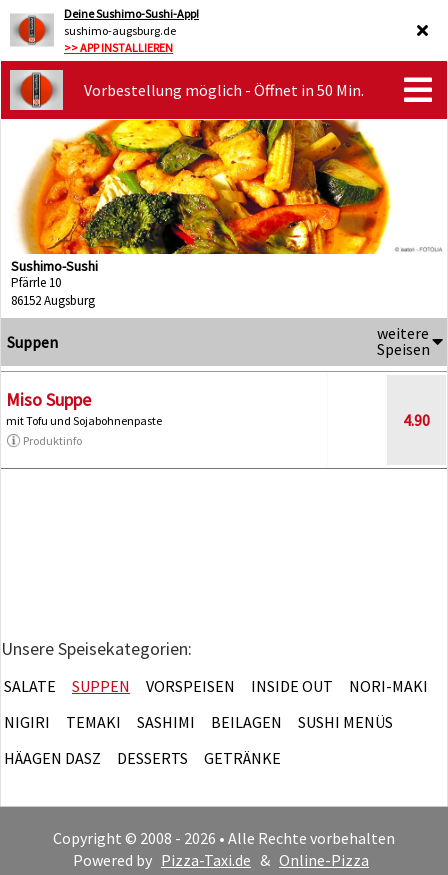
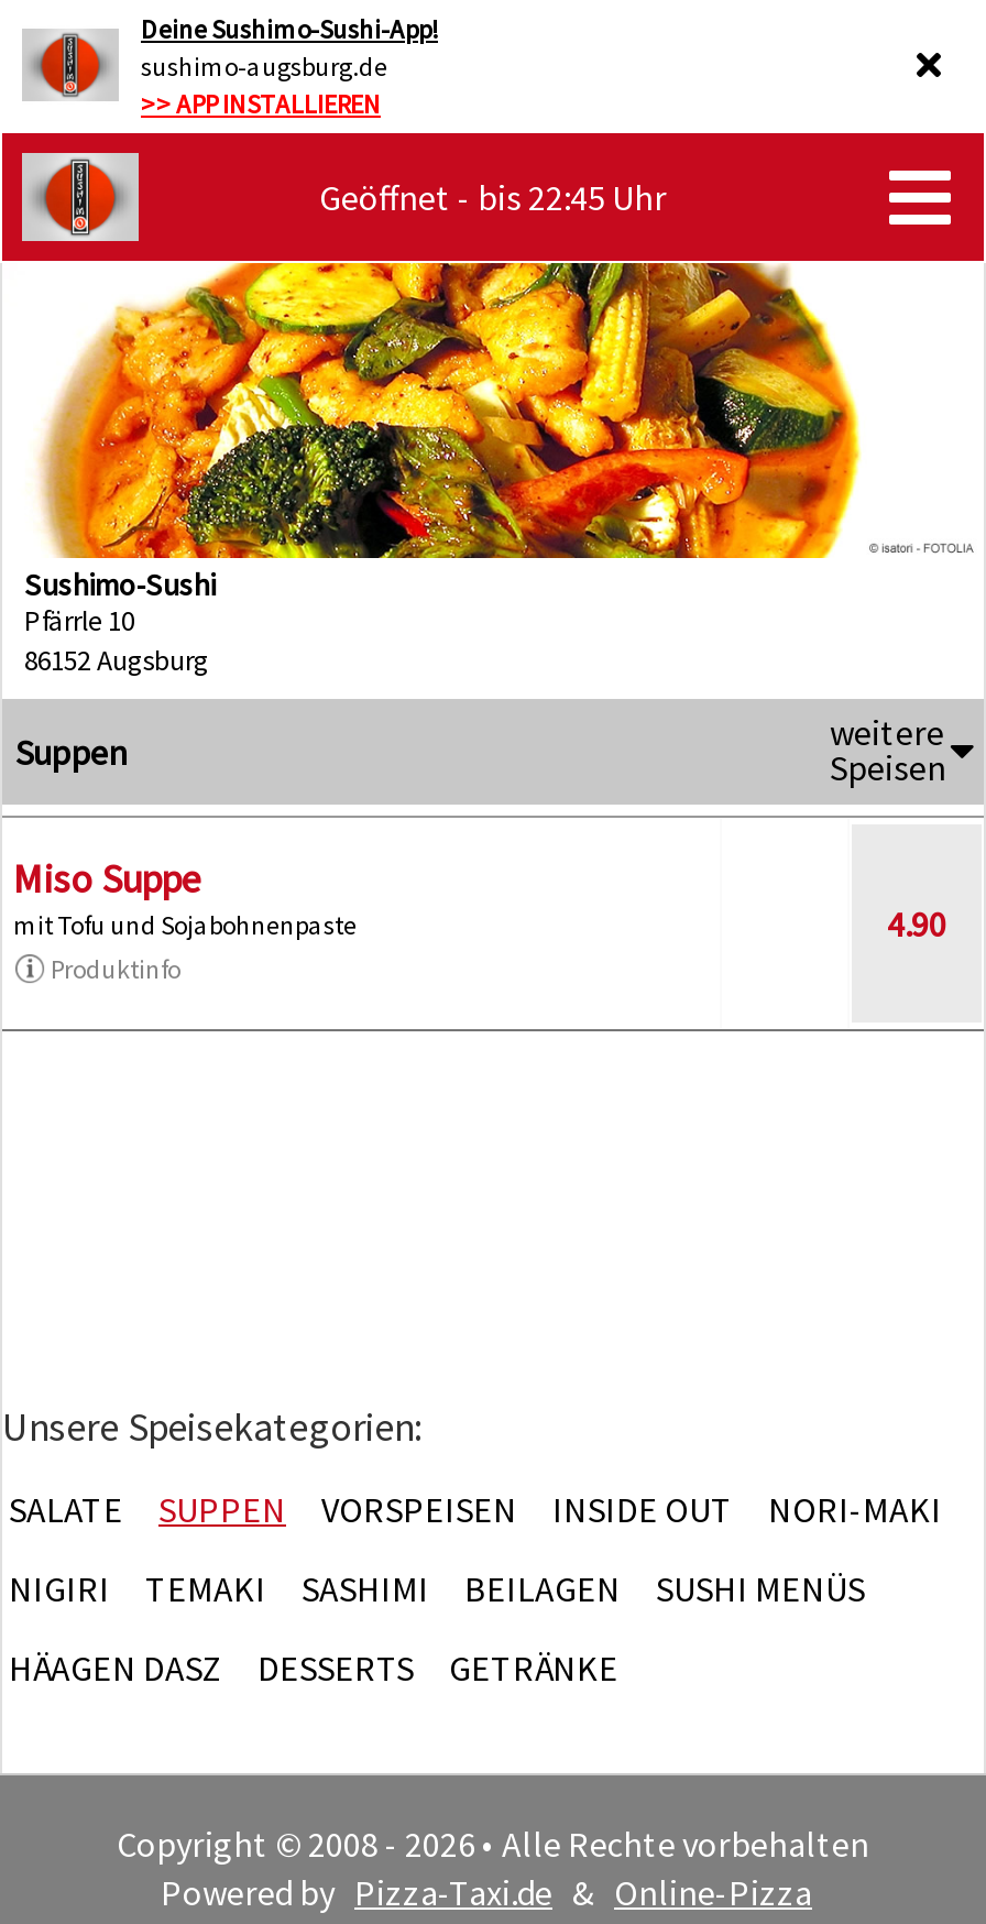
- Vorbestellung möglich - Öffnet in 50 Min.
+ Geöffnet - bis 22:45 Uhr
